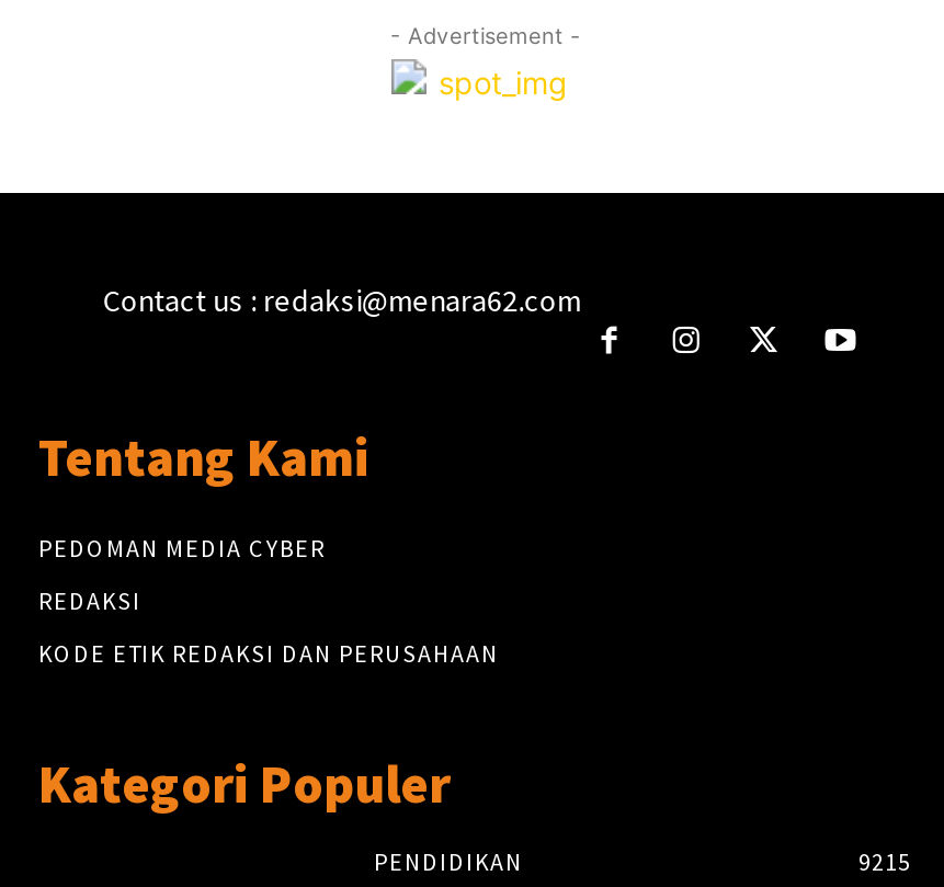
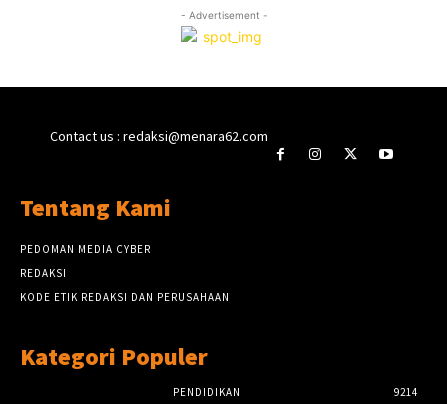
- 9215
+ 9214
